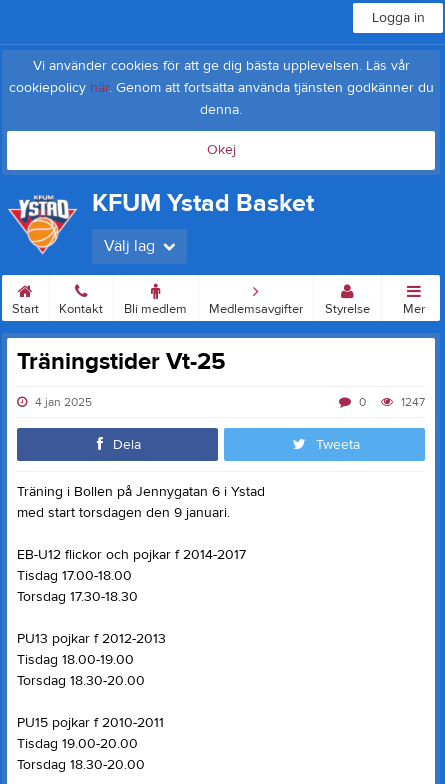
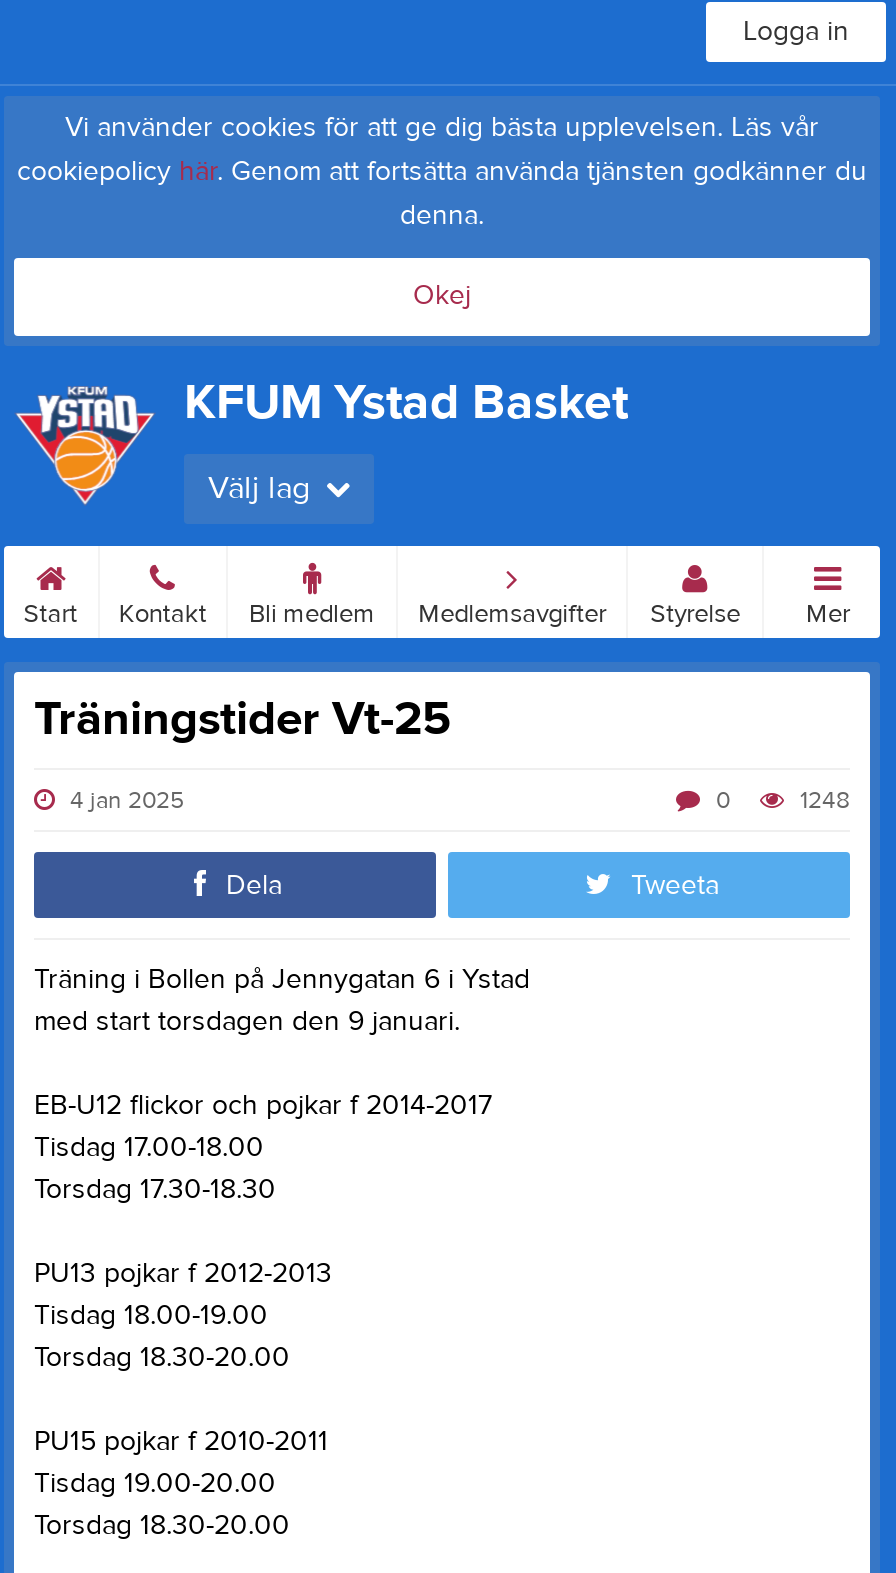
- 0 1247
+ 0 1248
